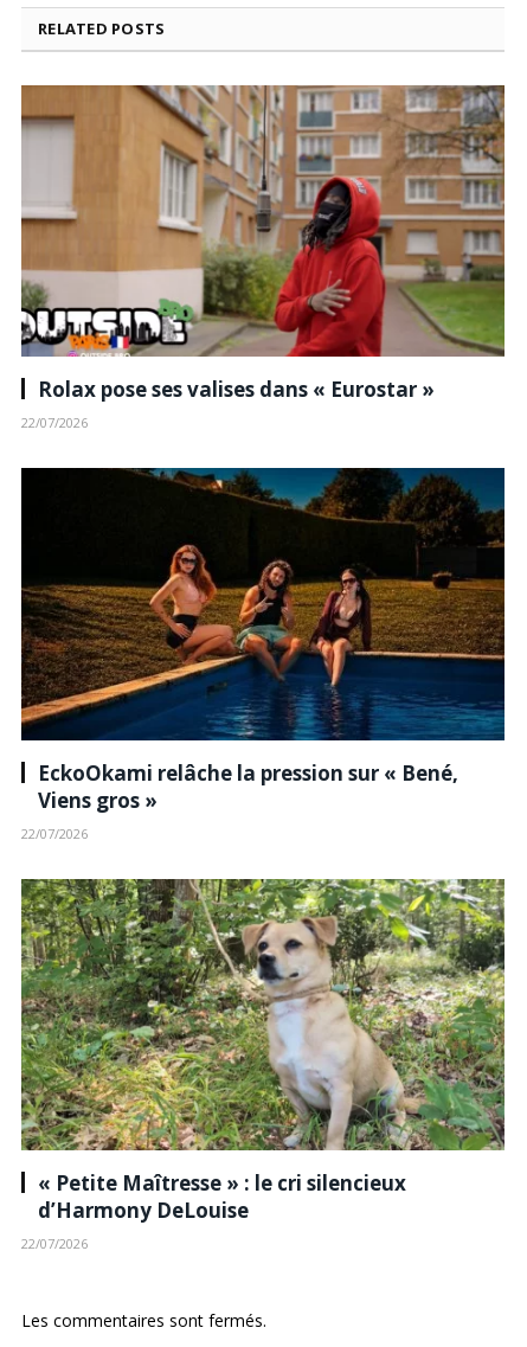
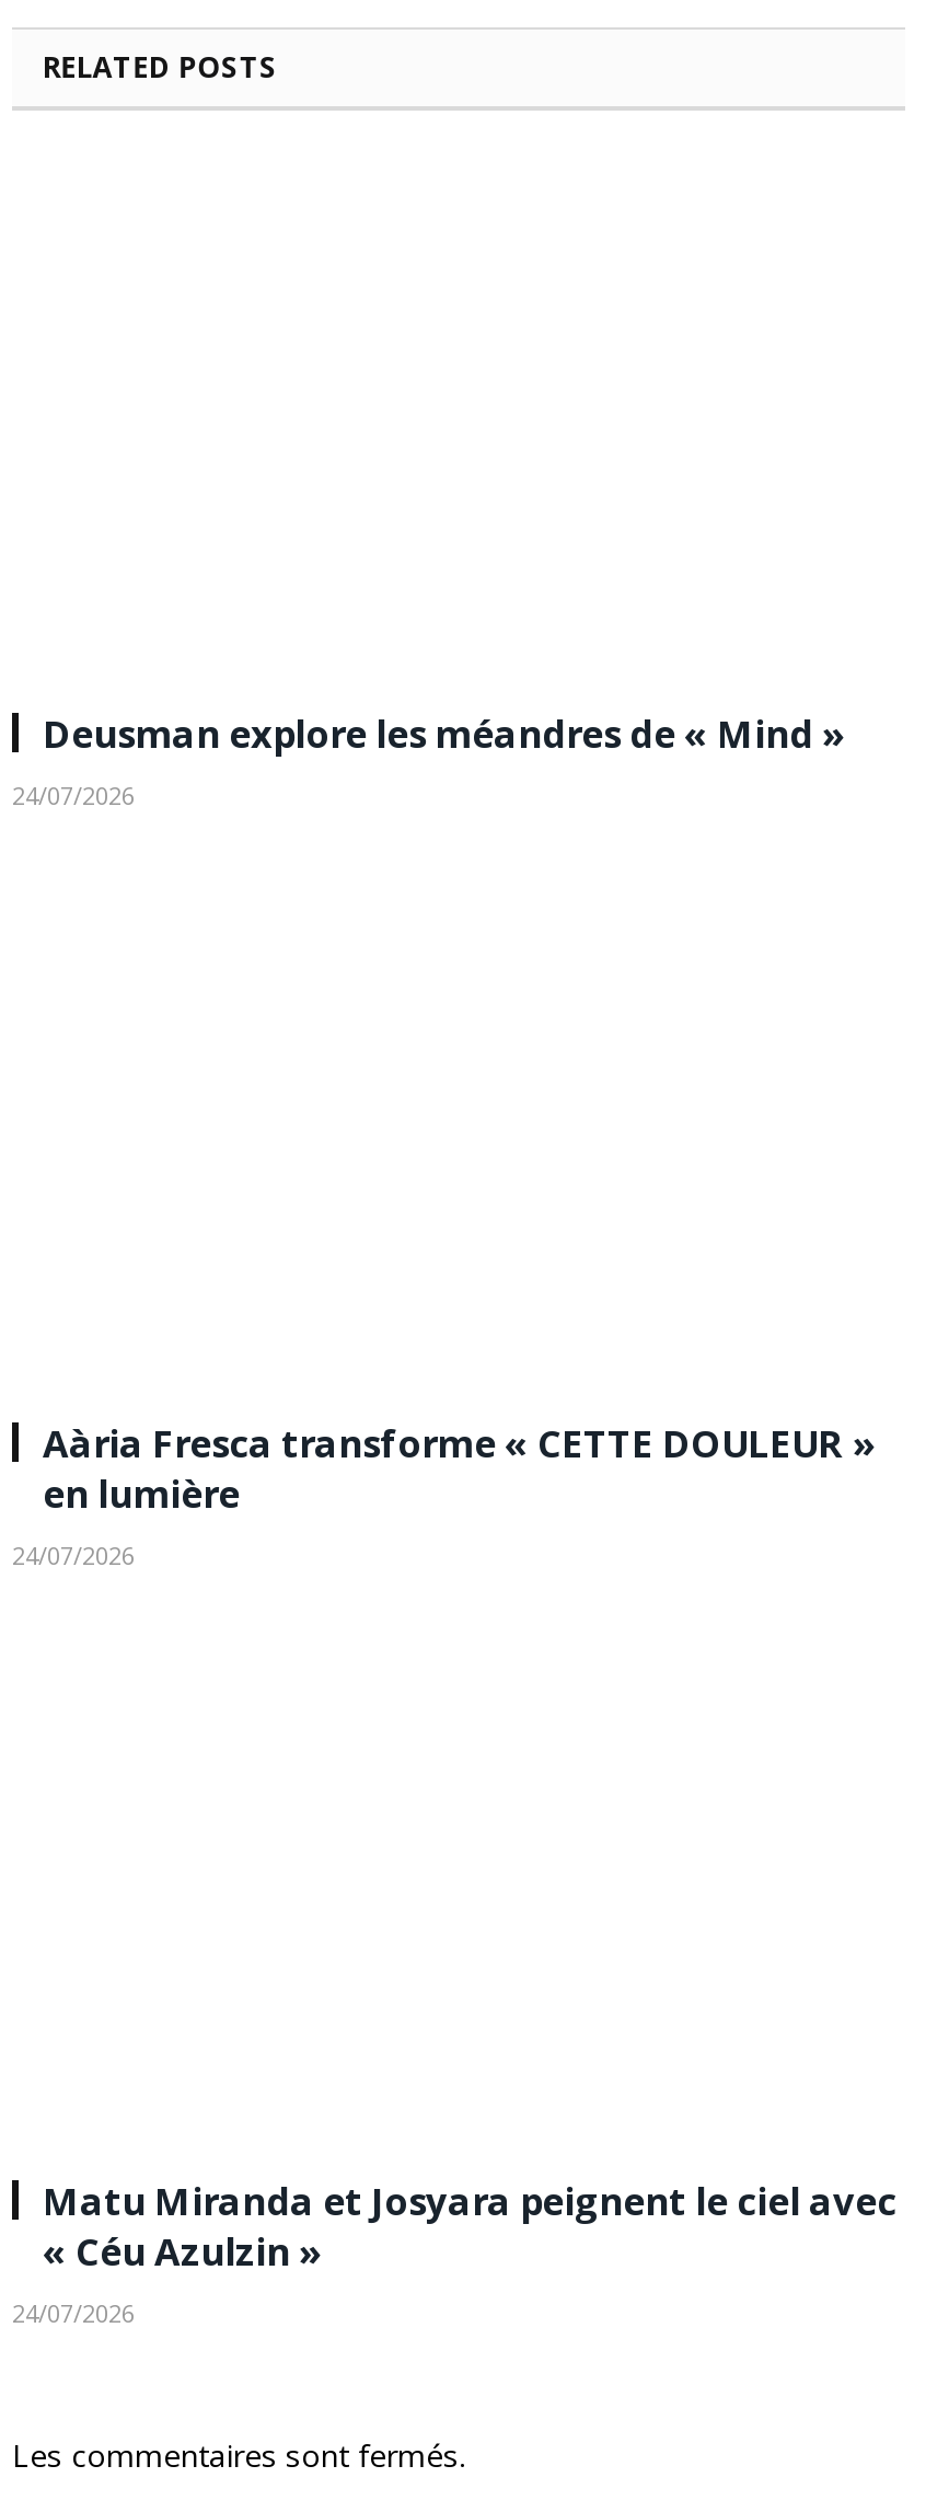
- [image]

- Rolax pose ses valises dans « Eurostar »
- 22/07/2026
+ Deusman explore les méandres de « Mind »
+ 24/07/2026

- [image]

- EckoOkami relâche la pression sur « Bené,
- Viens gros »
- 22/07/2026
+ Aària Fresca transforme « CETTE DOULEUR »
+ en lumière
+ 24/07/2026

- [image]

- « Petite Maîtresse » : le cri silencieux
- d’Harmony DeLouise
- 22/07/2026
+ Matu Miranda et Josyara peignent le ciel avec
+ « Céu Azulzin »
+ 24/07/2026
